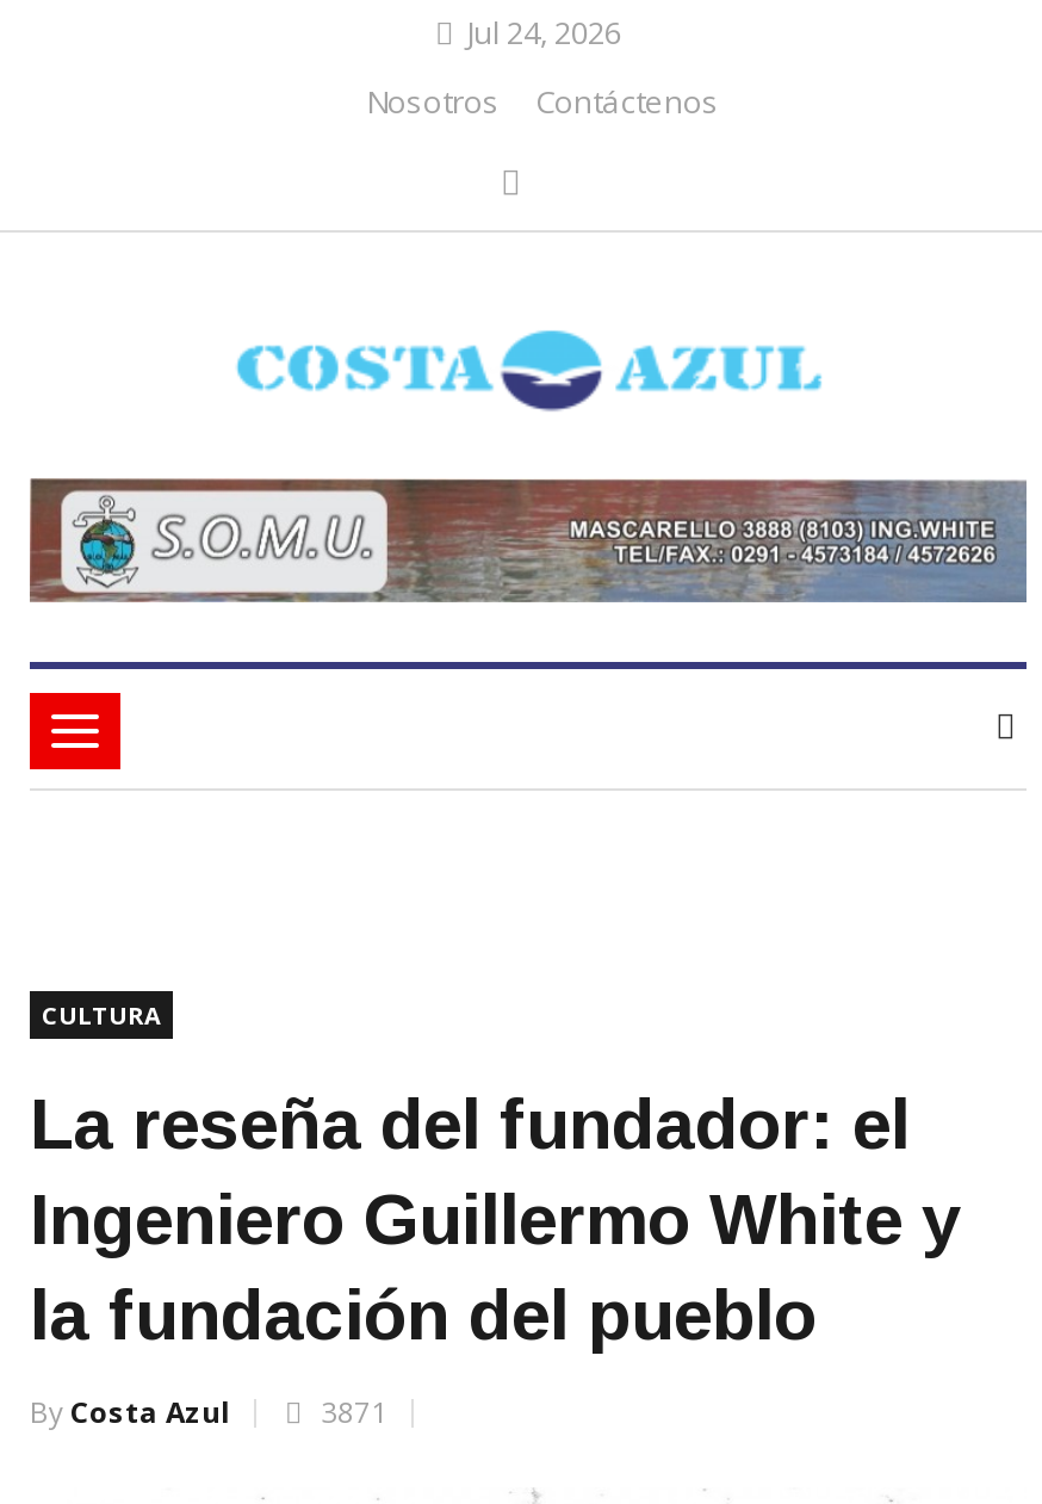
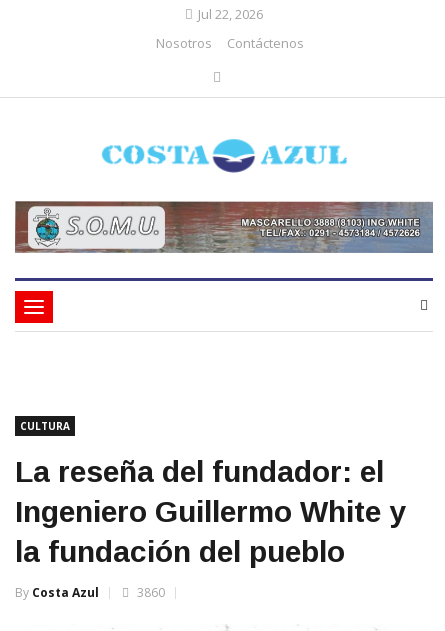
- Jul 24, 2026
+ Jul 22, 2026

- 3871
+ 3860
